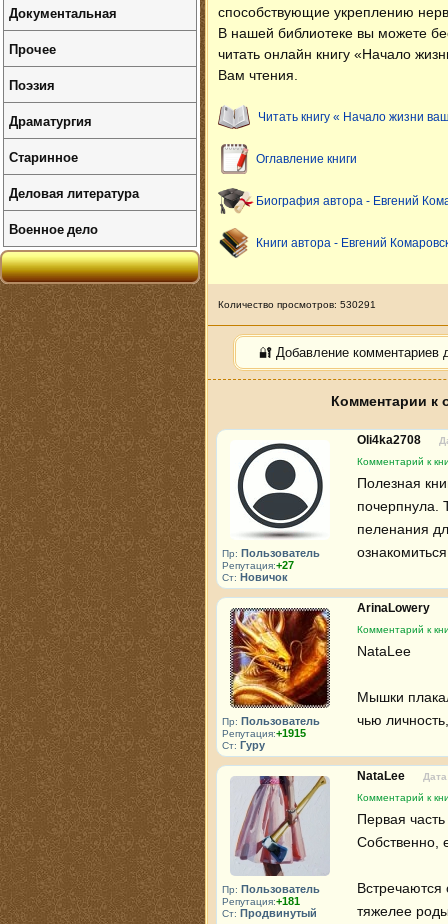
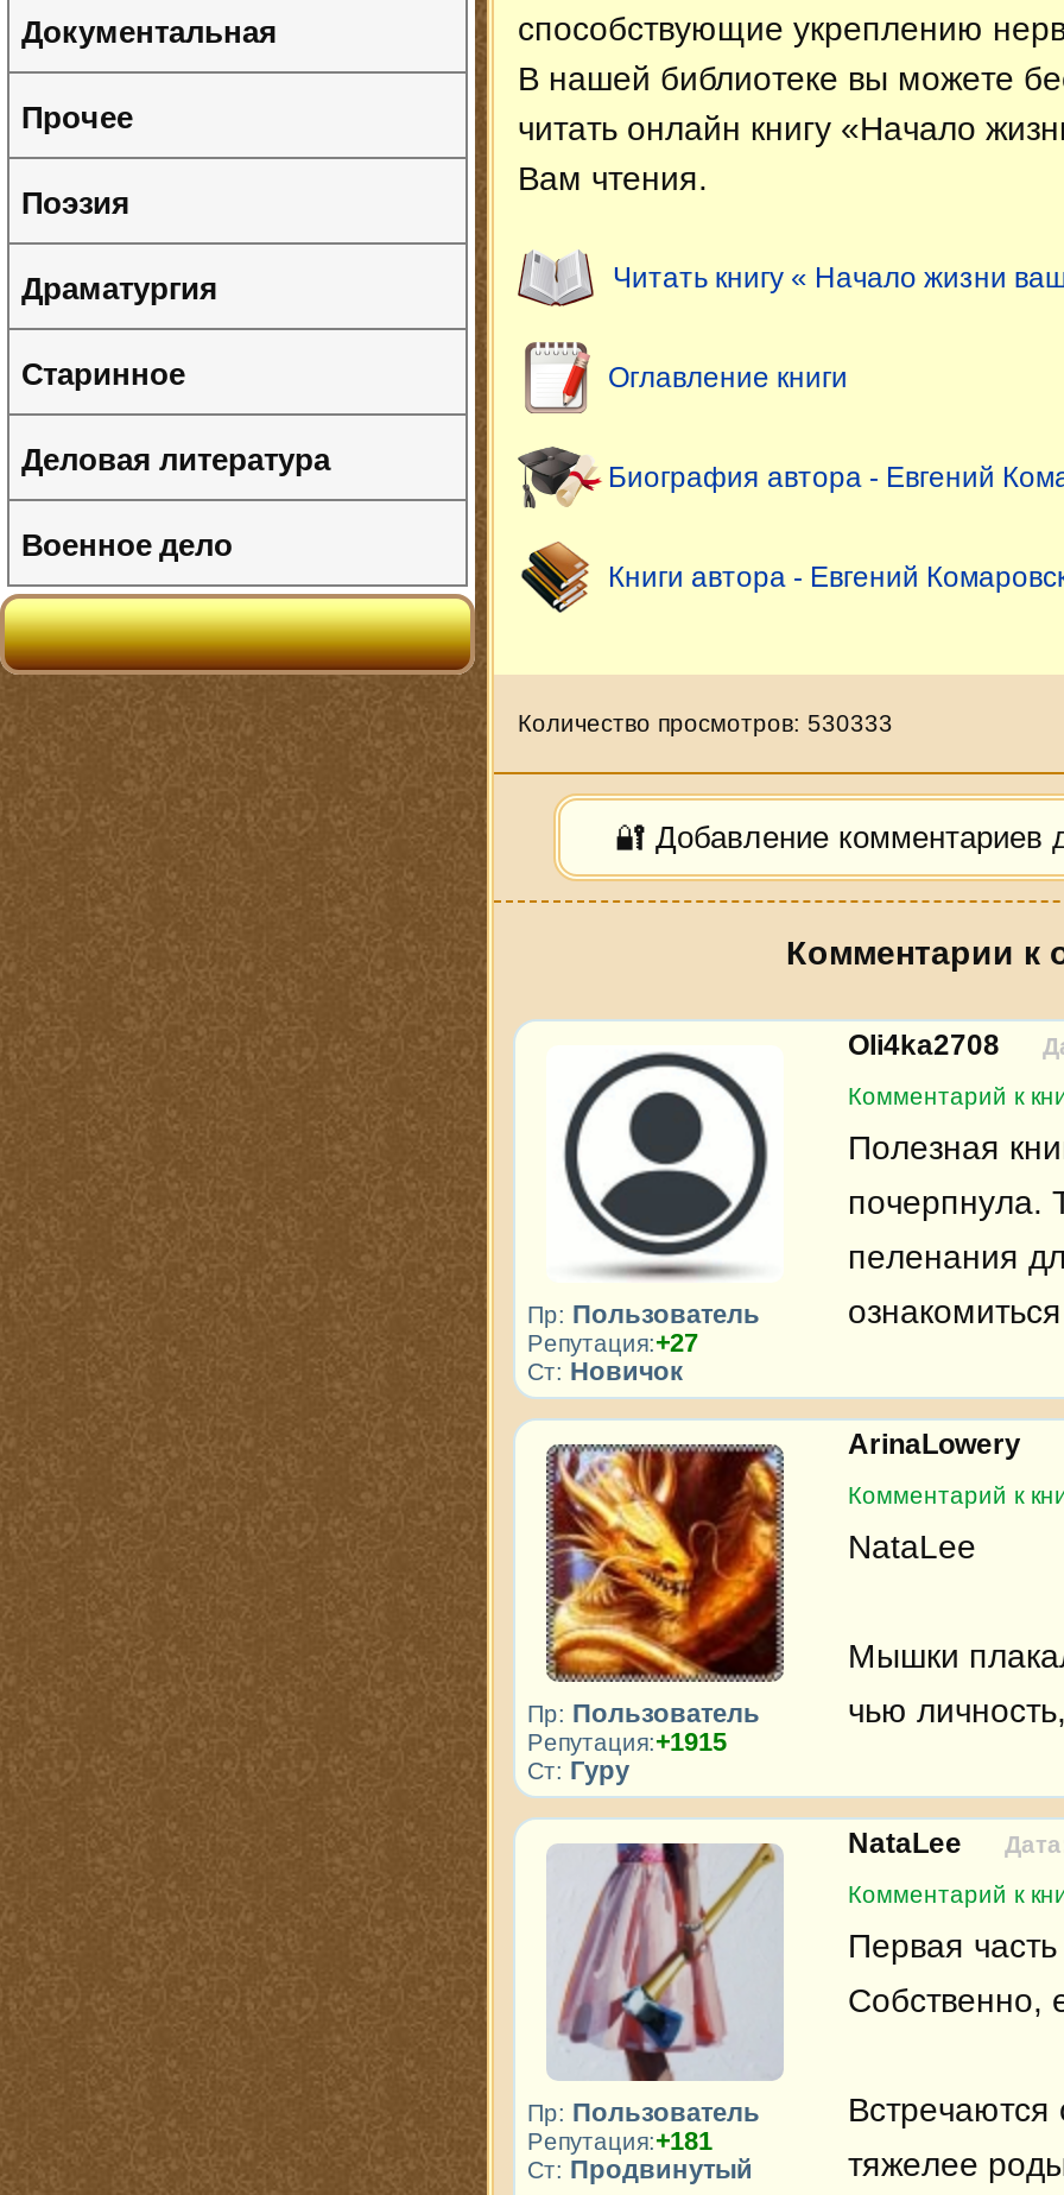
- Количество просмотров: 530291
+ Количество просмотров: 530333
